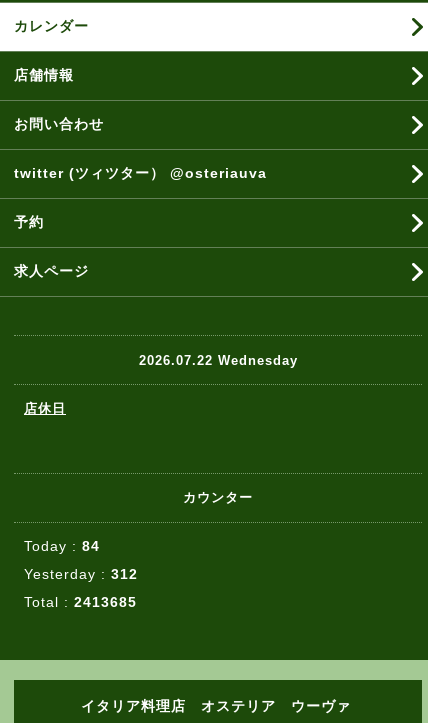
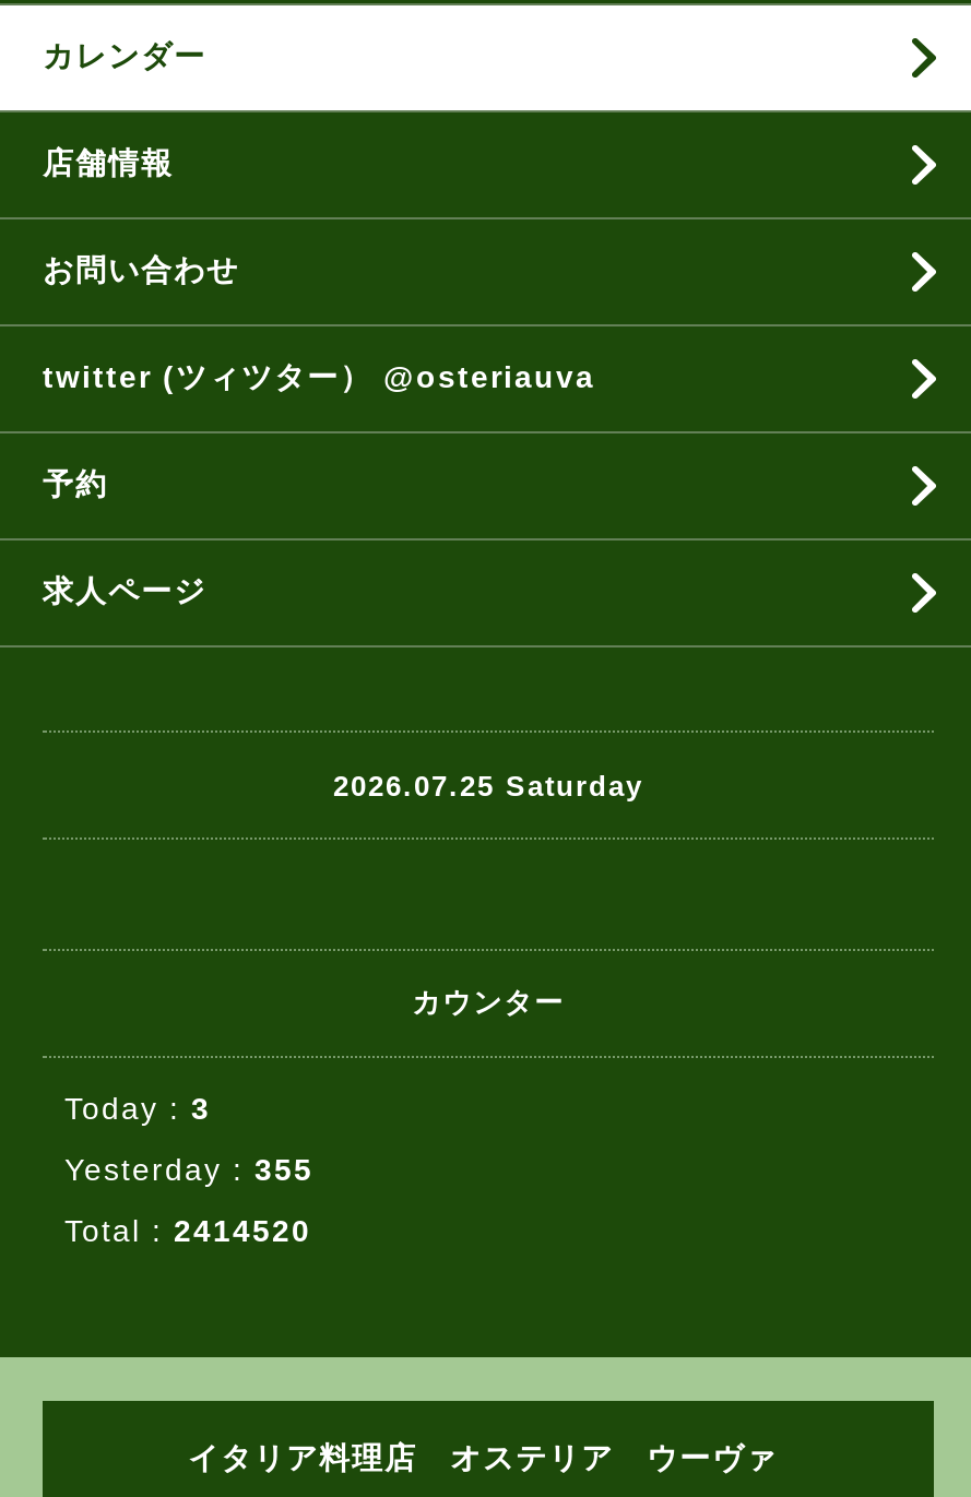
- 2026.07.22 Wednesday
- 店休日
+ 2026.07.25 Saturday

- Today : 84
+ Today : 3

- Yesterday : 312
+ Yesterday : 355

- Total : 2413685
+ Total : 2414520
